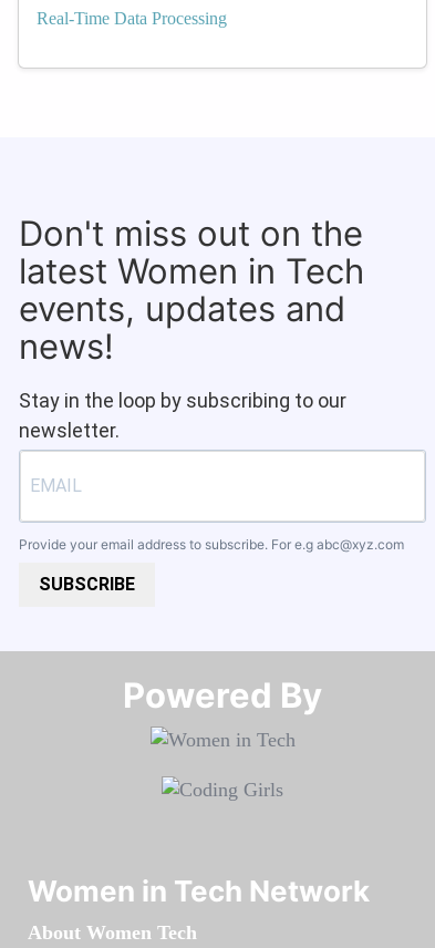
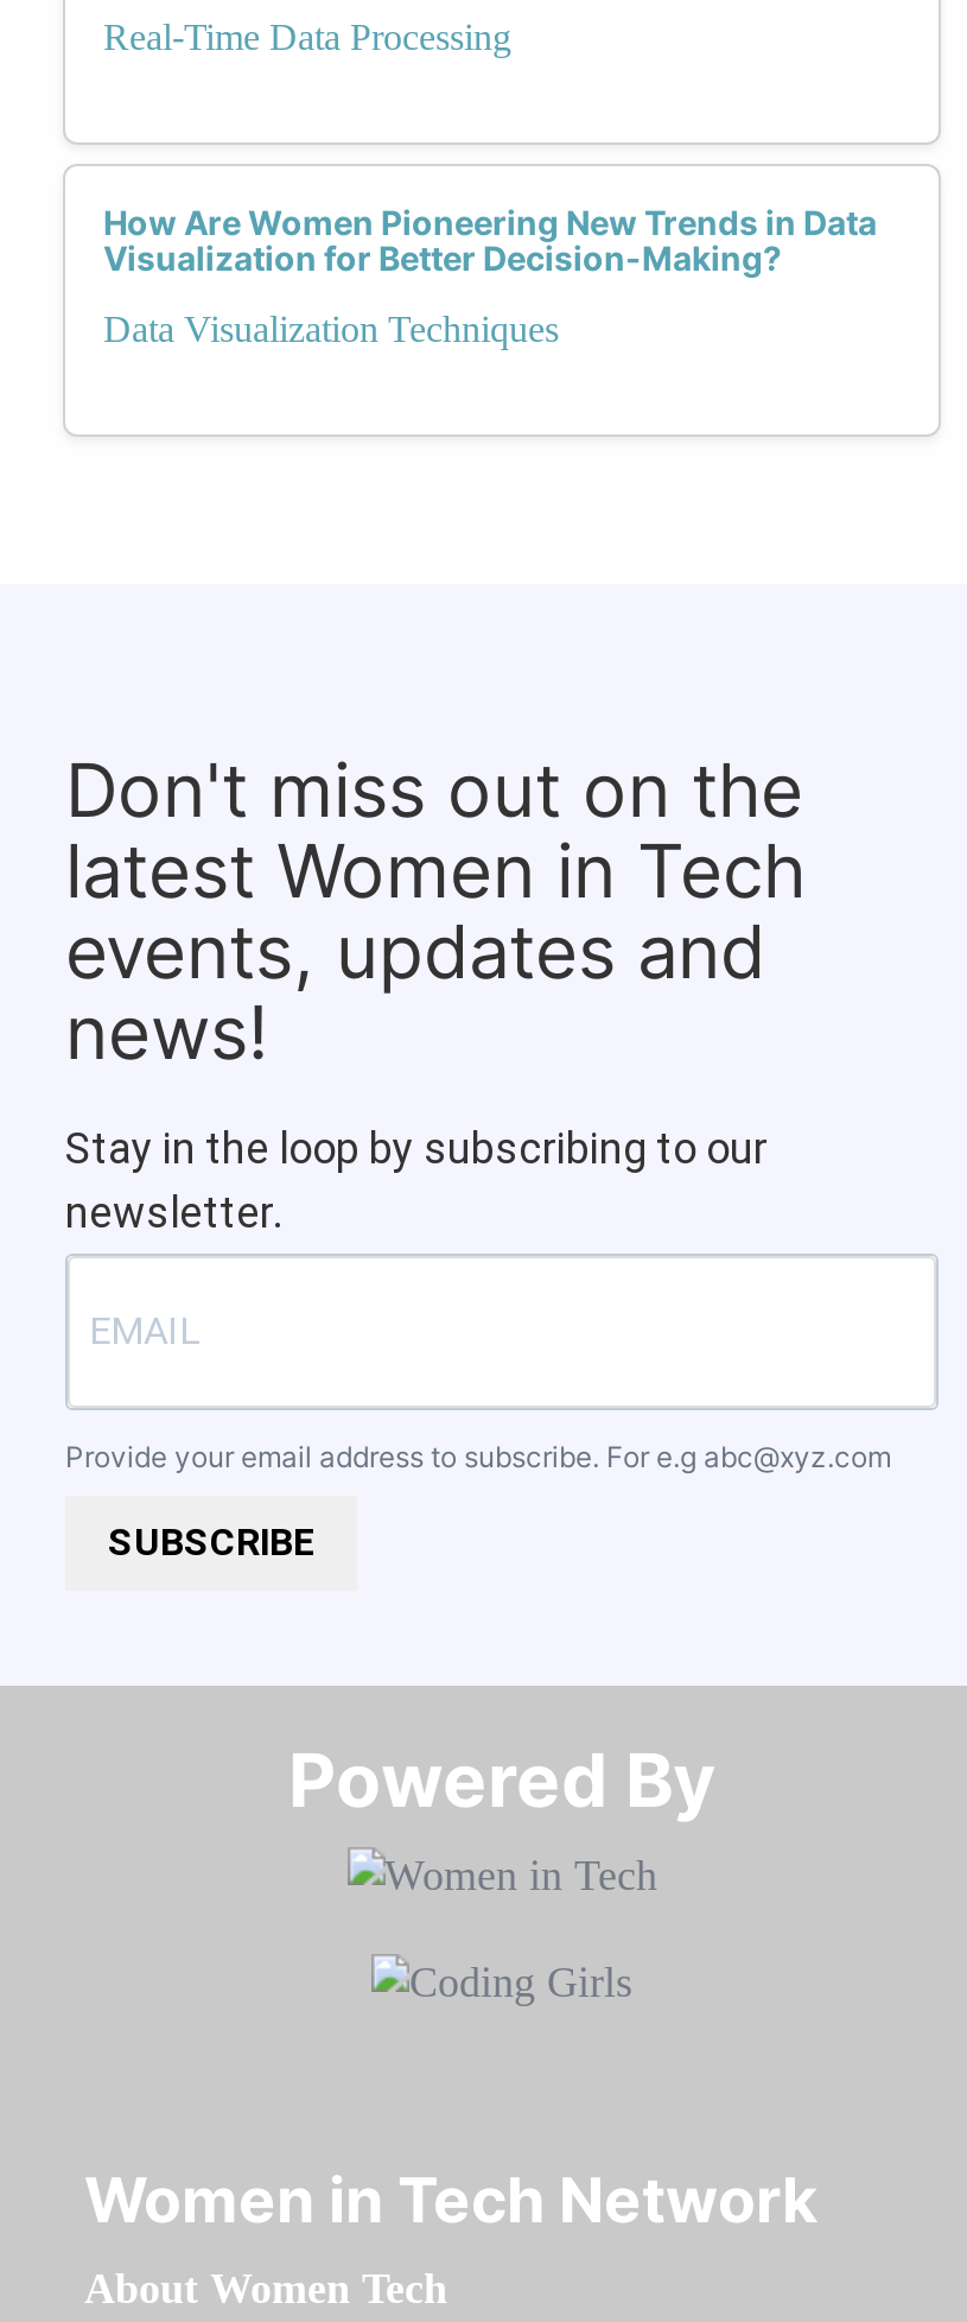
+ How Are Women Pioneering New Trends in Data
+ Visualization for Better Decision-Making?
+ Data Visualization Techniques
